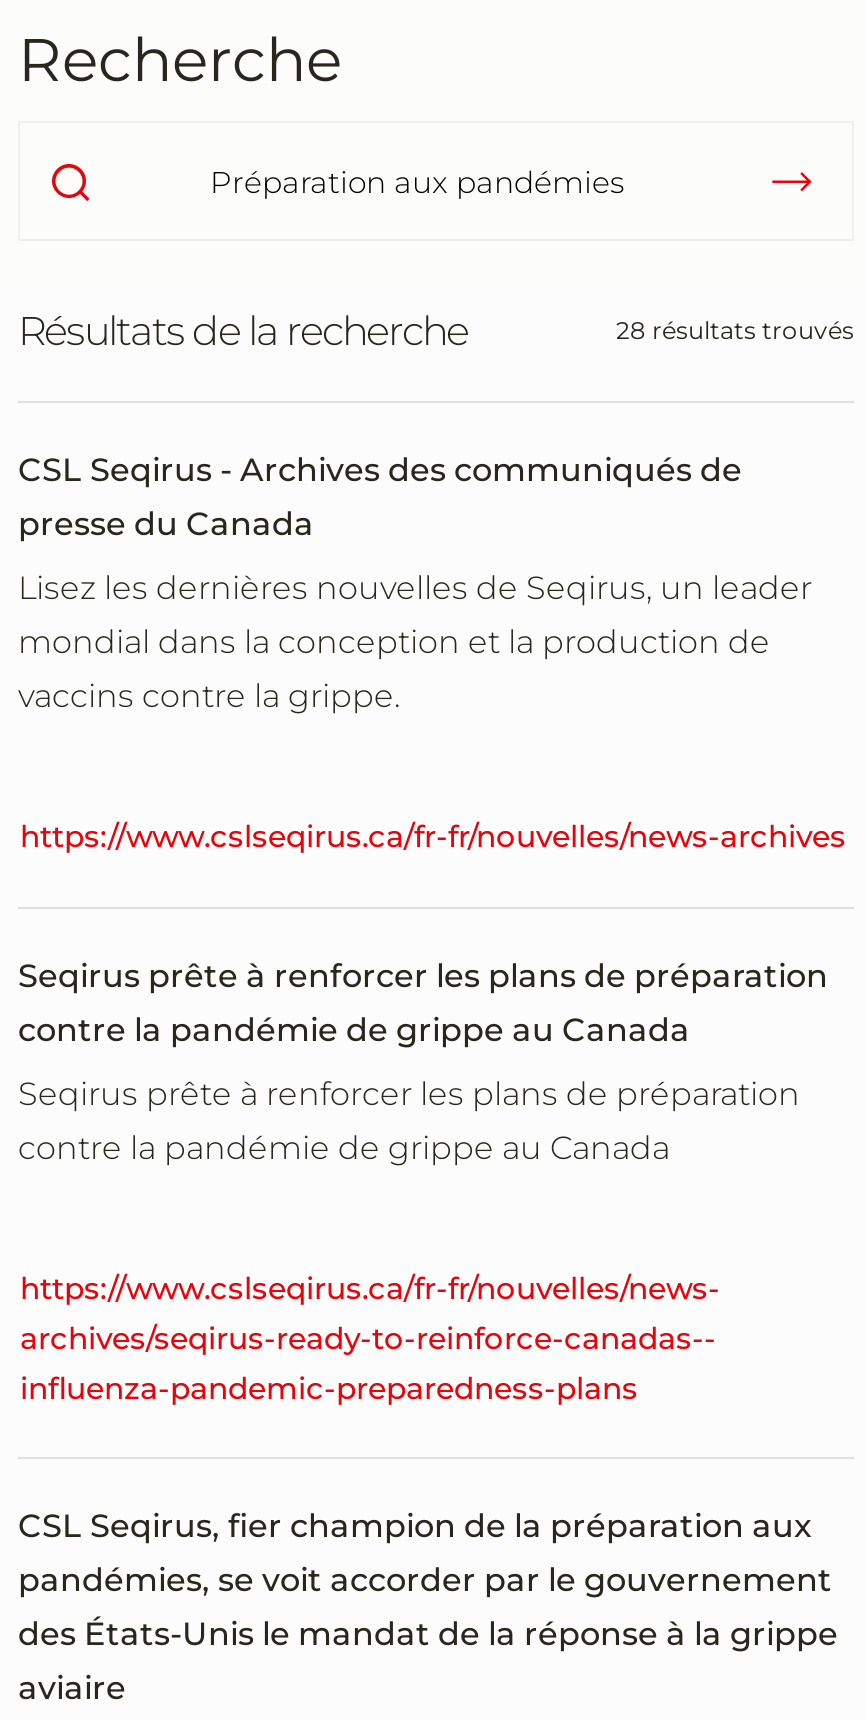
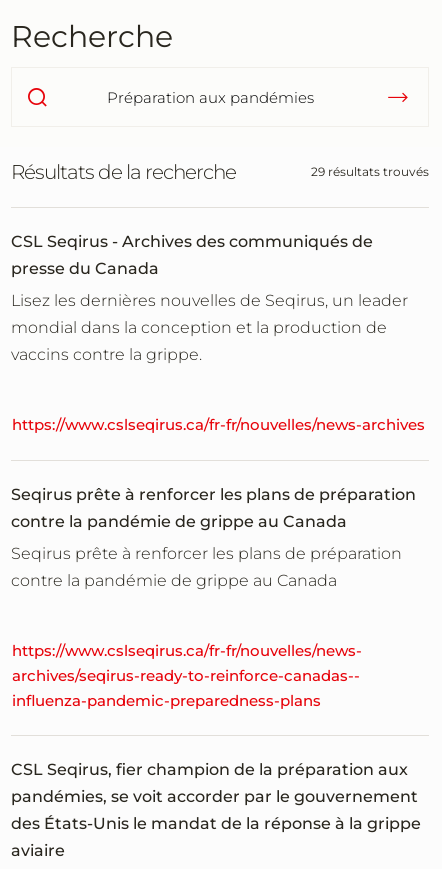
- 28 résultats trouvés
+ 29 résultats trouvés
